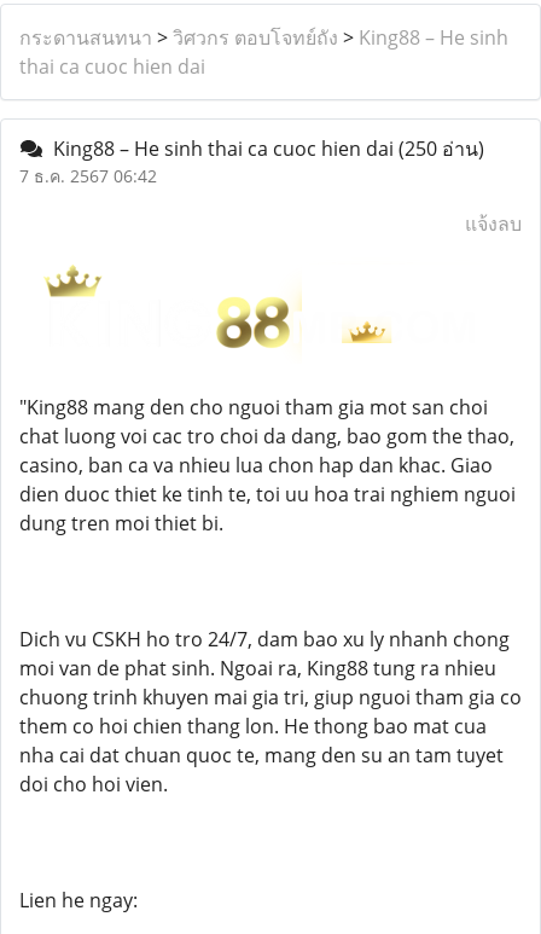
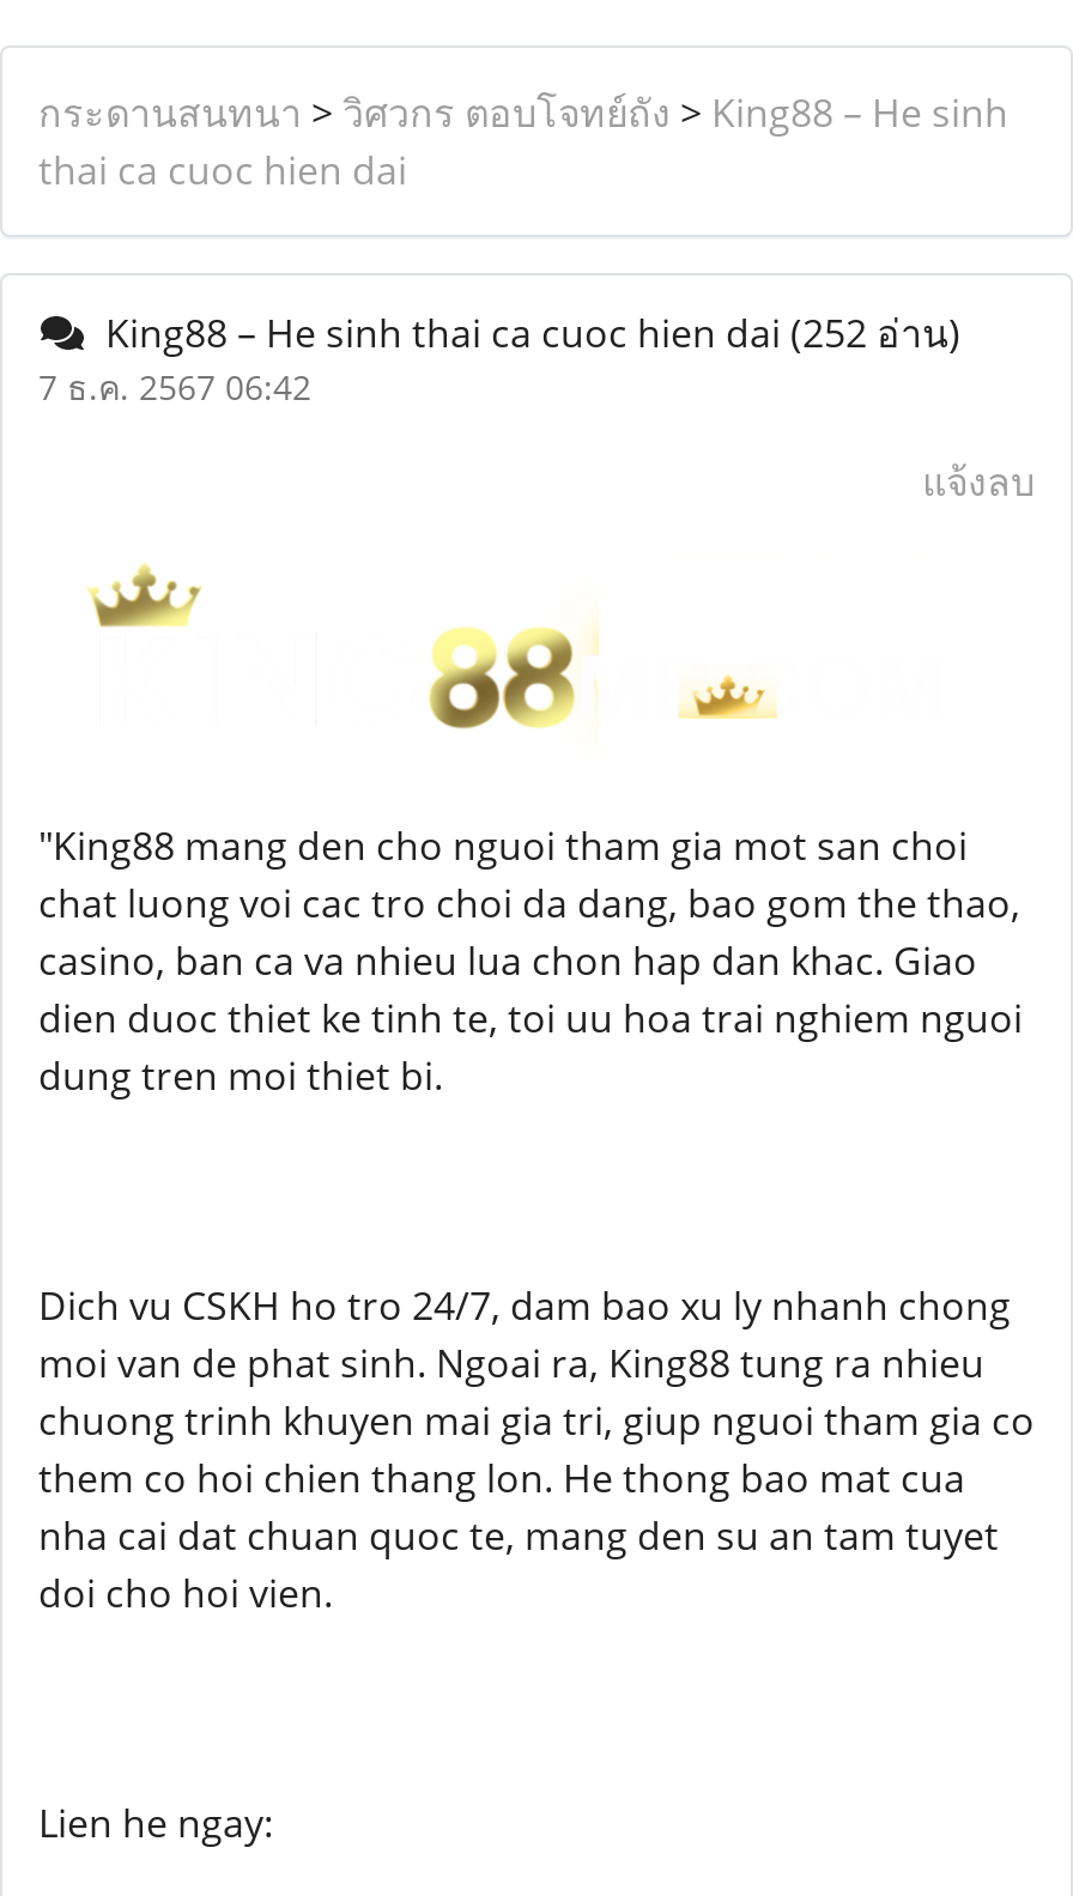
- King88 – He sinh thai ca cuoc hien dai (250 อ่าน)
+ King88 – He sinh thai ca cuoc hien dai (252 อ่าน)
